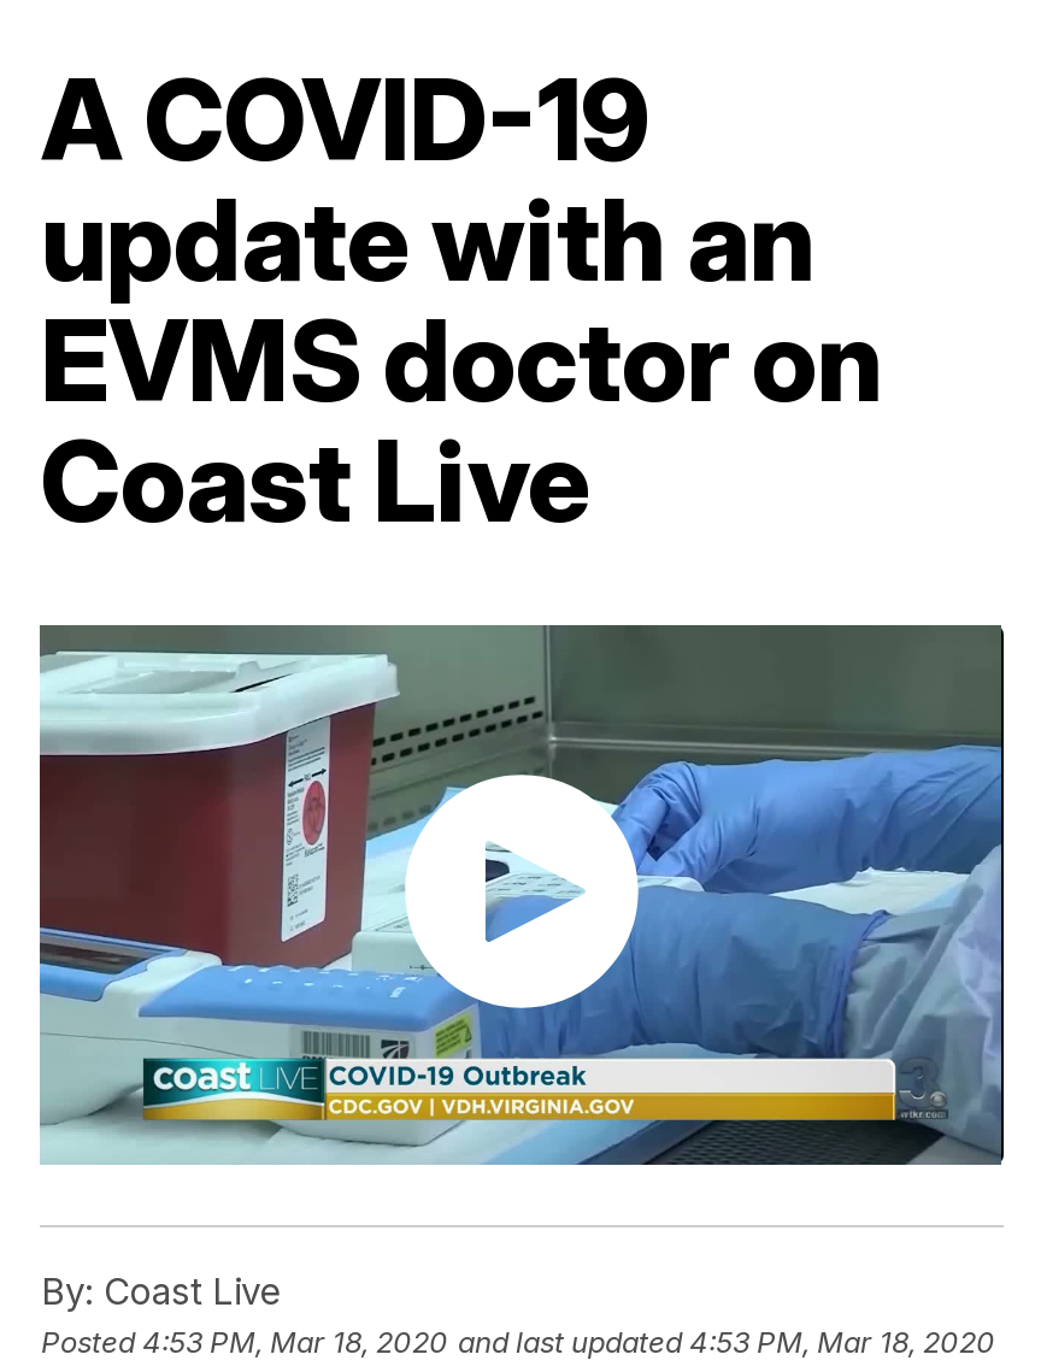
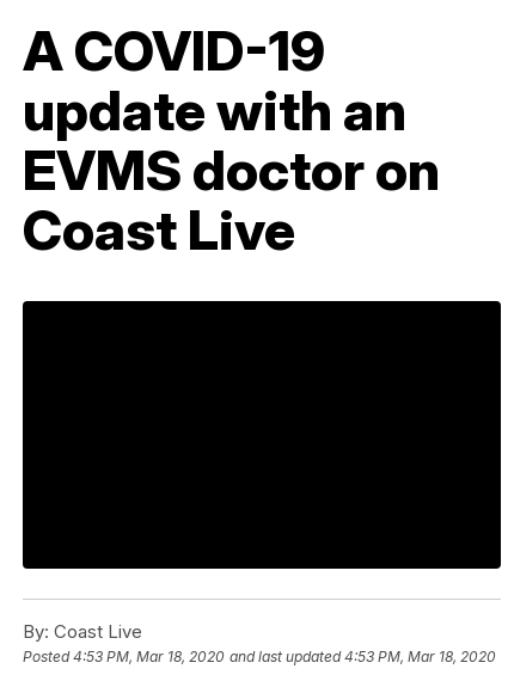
- [image]
